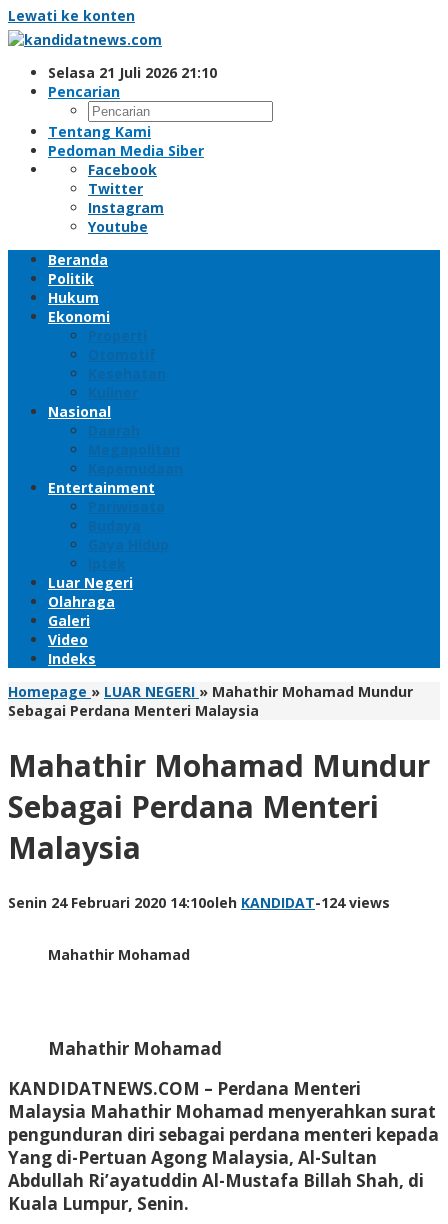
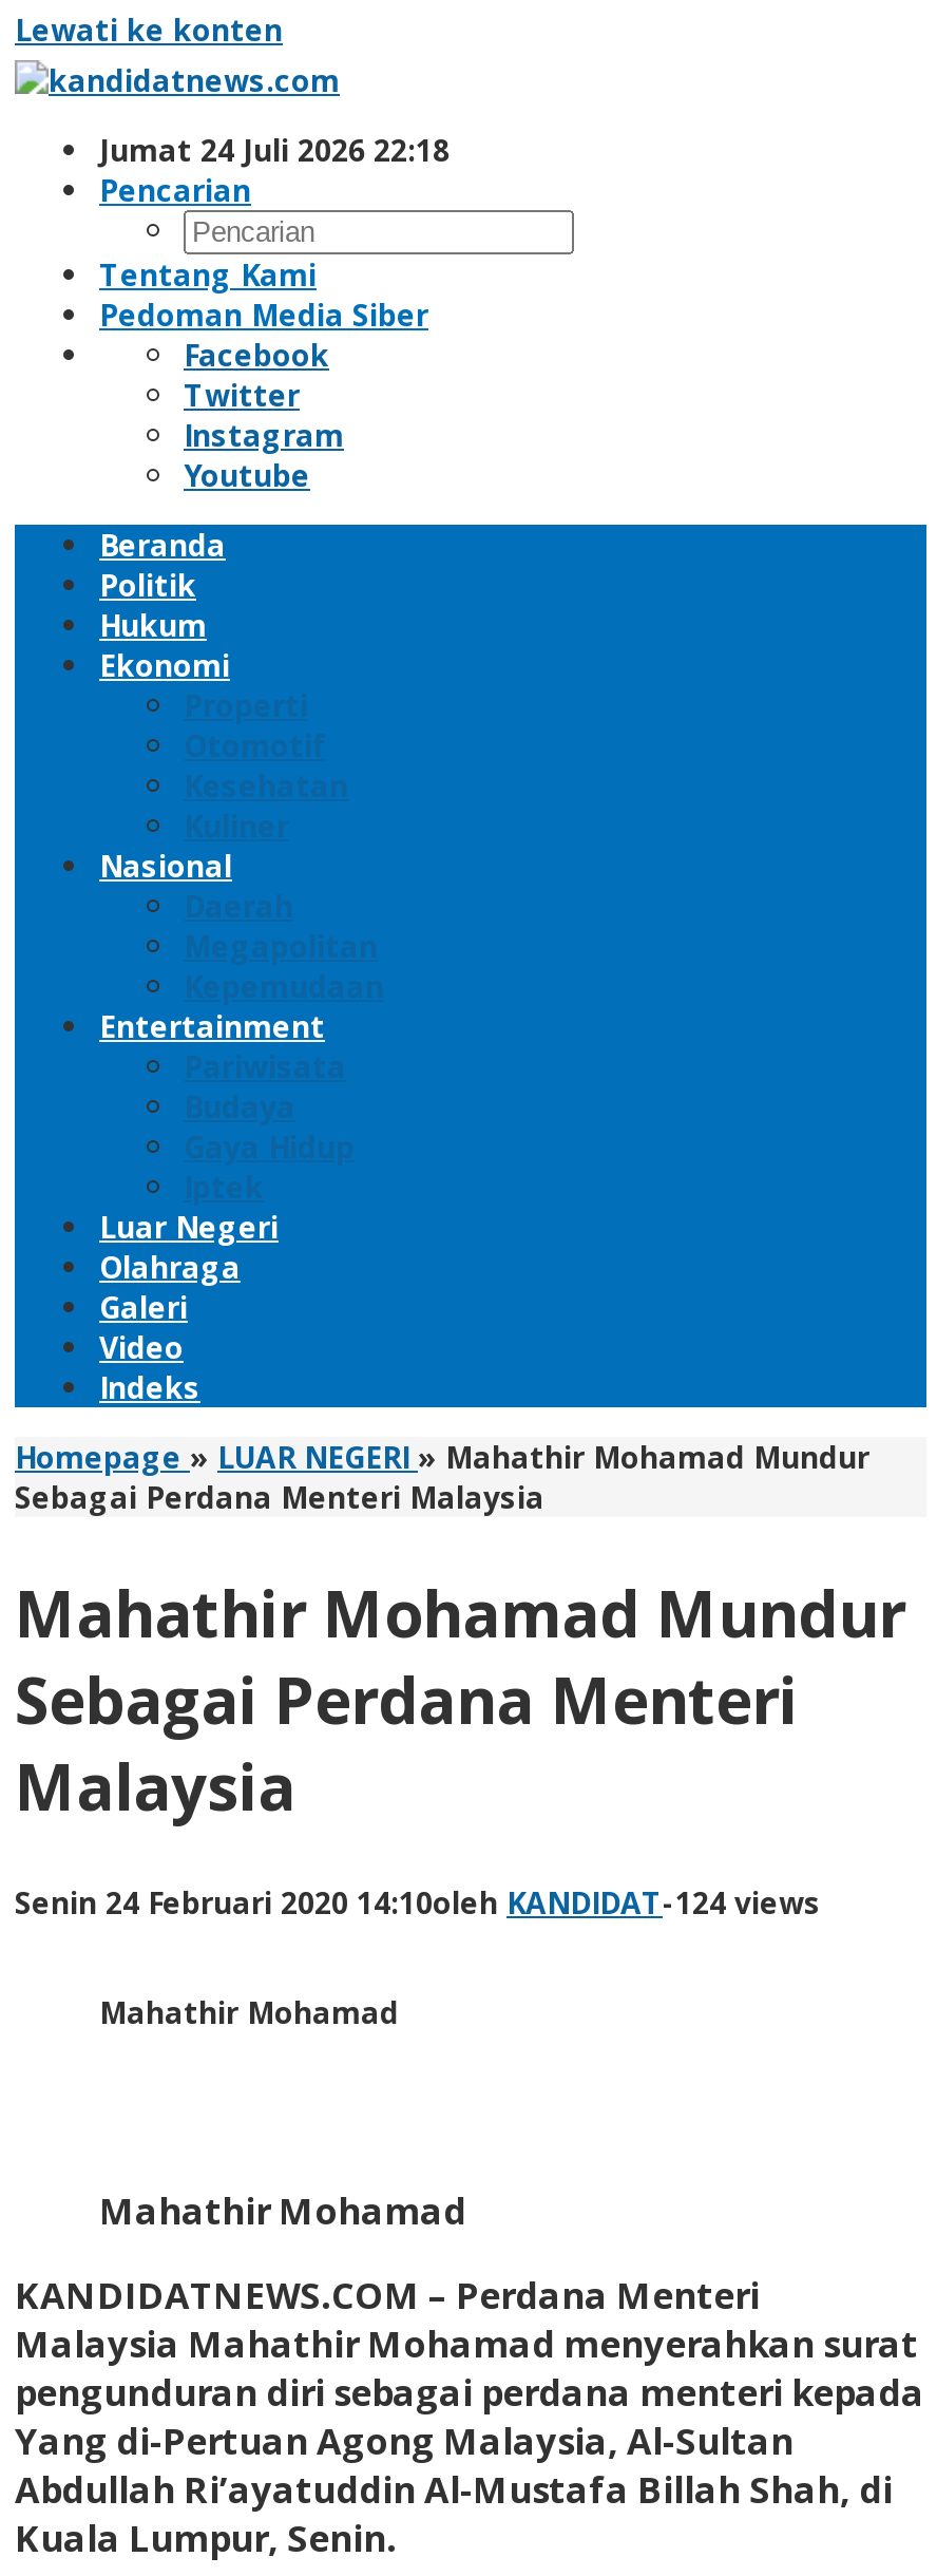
- Selasa 21 Juli 2026 21:10
+ Jumat 24 Juli 2026 22:18
